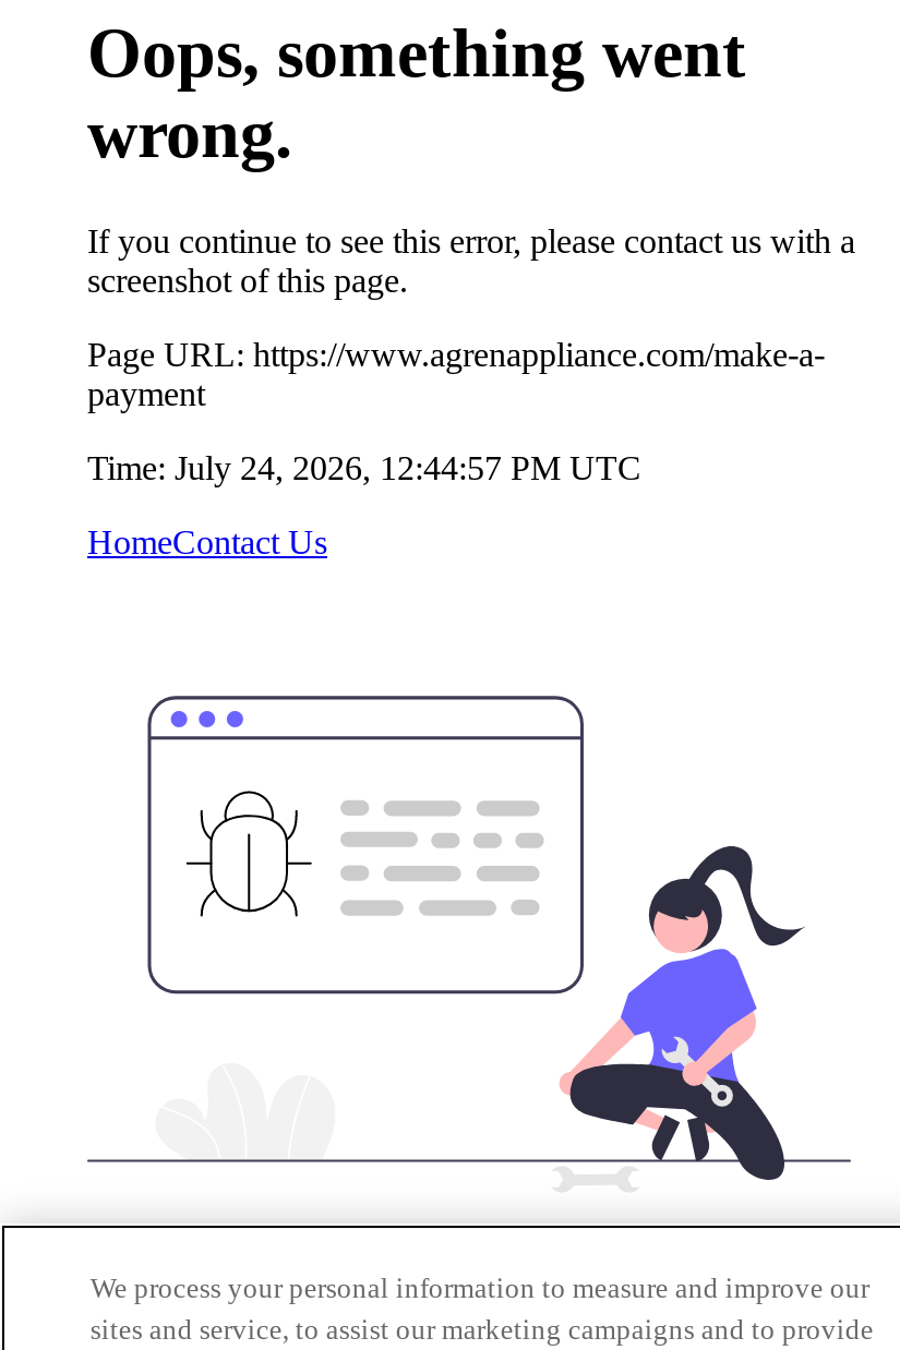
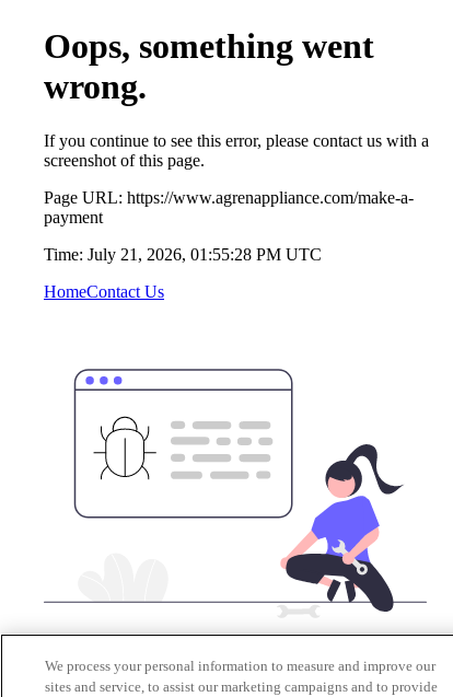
- Time: July 24, 2026, 12:44:57 PM UTC
+ Time: July 21, 2026, 01:55:28 PM UTC
